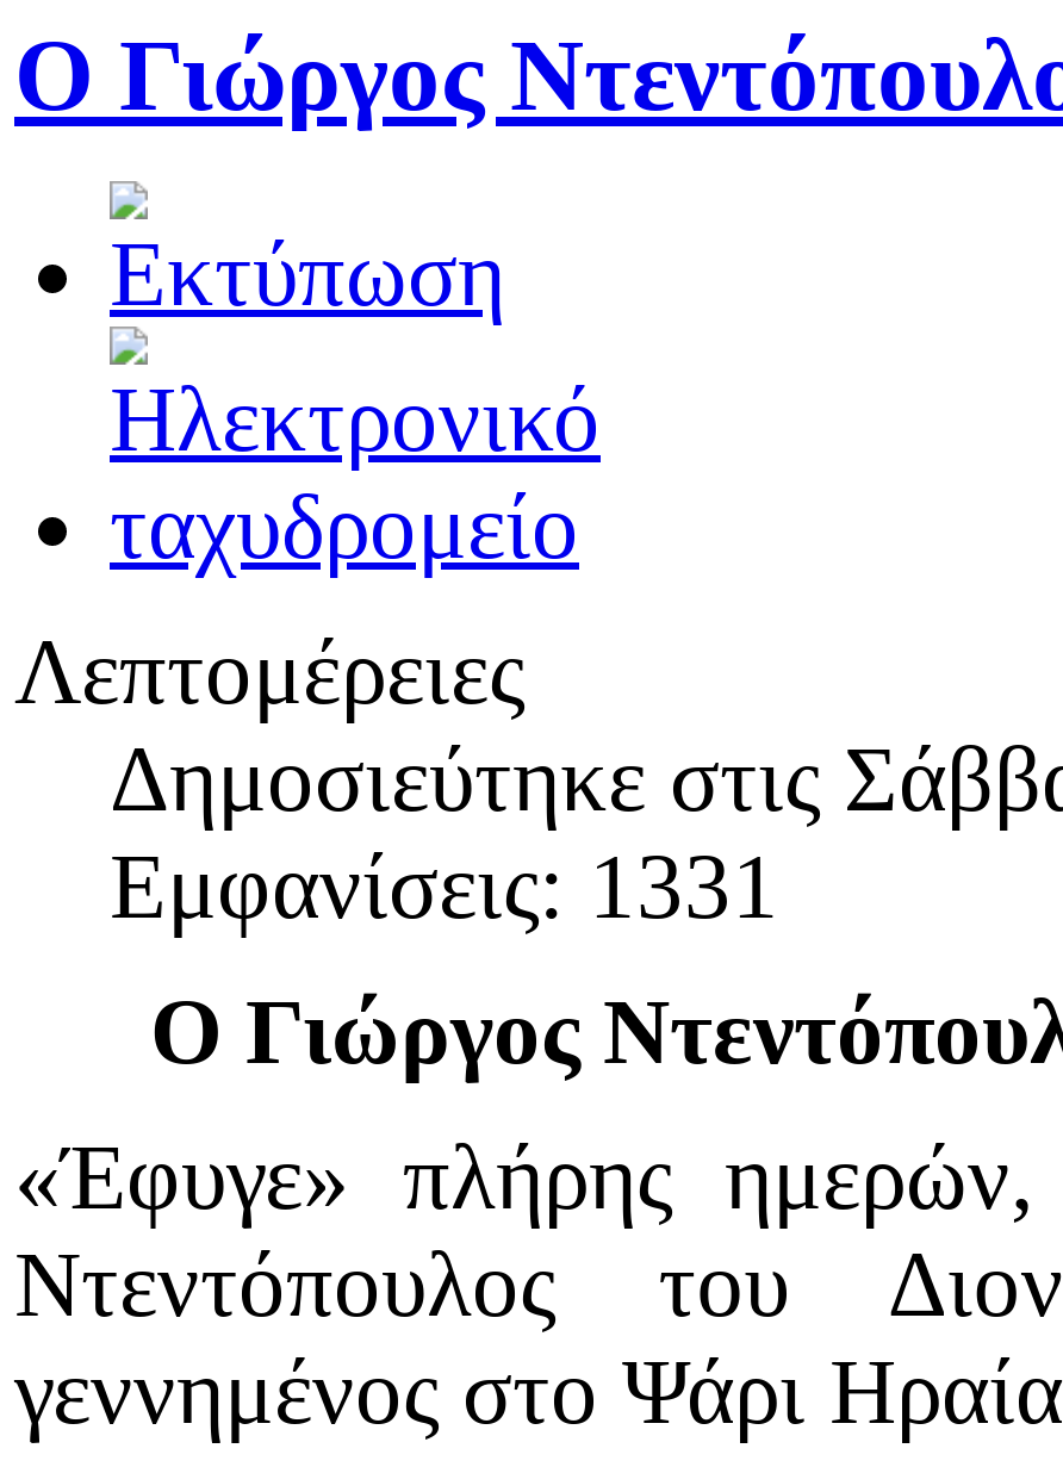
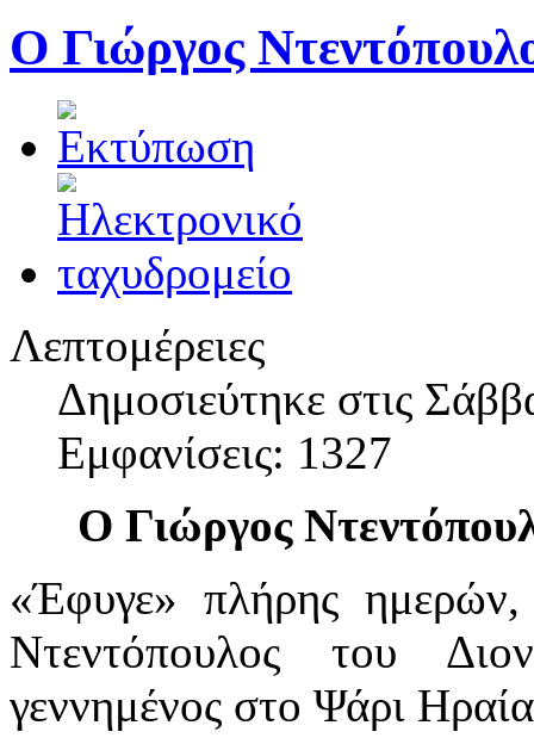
- Εμφανίσεις: 1331
+ Εμφανίσεις: 1327
